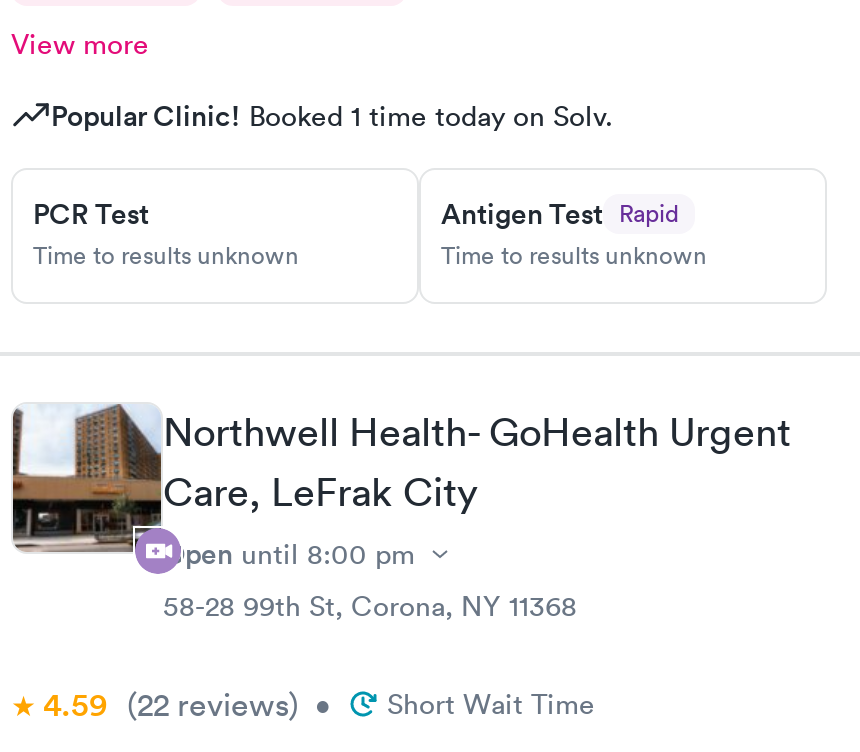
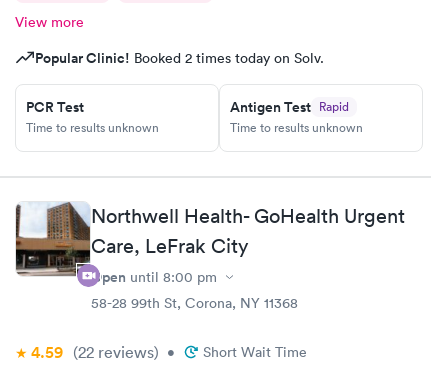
- Popular Clinic! Booked 1 time today on Solv.
+ Popular Clinic! Booked 2 times today on Solv.
